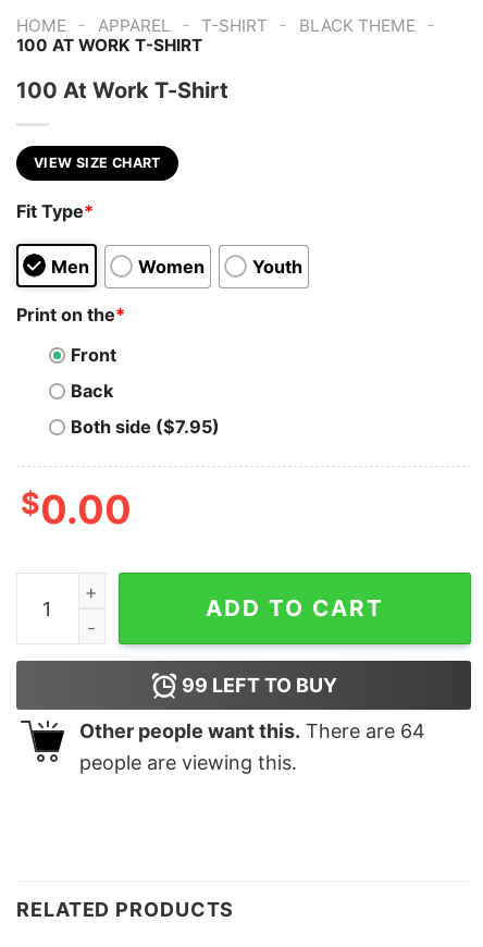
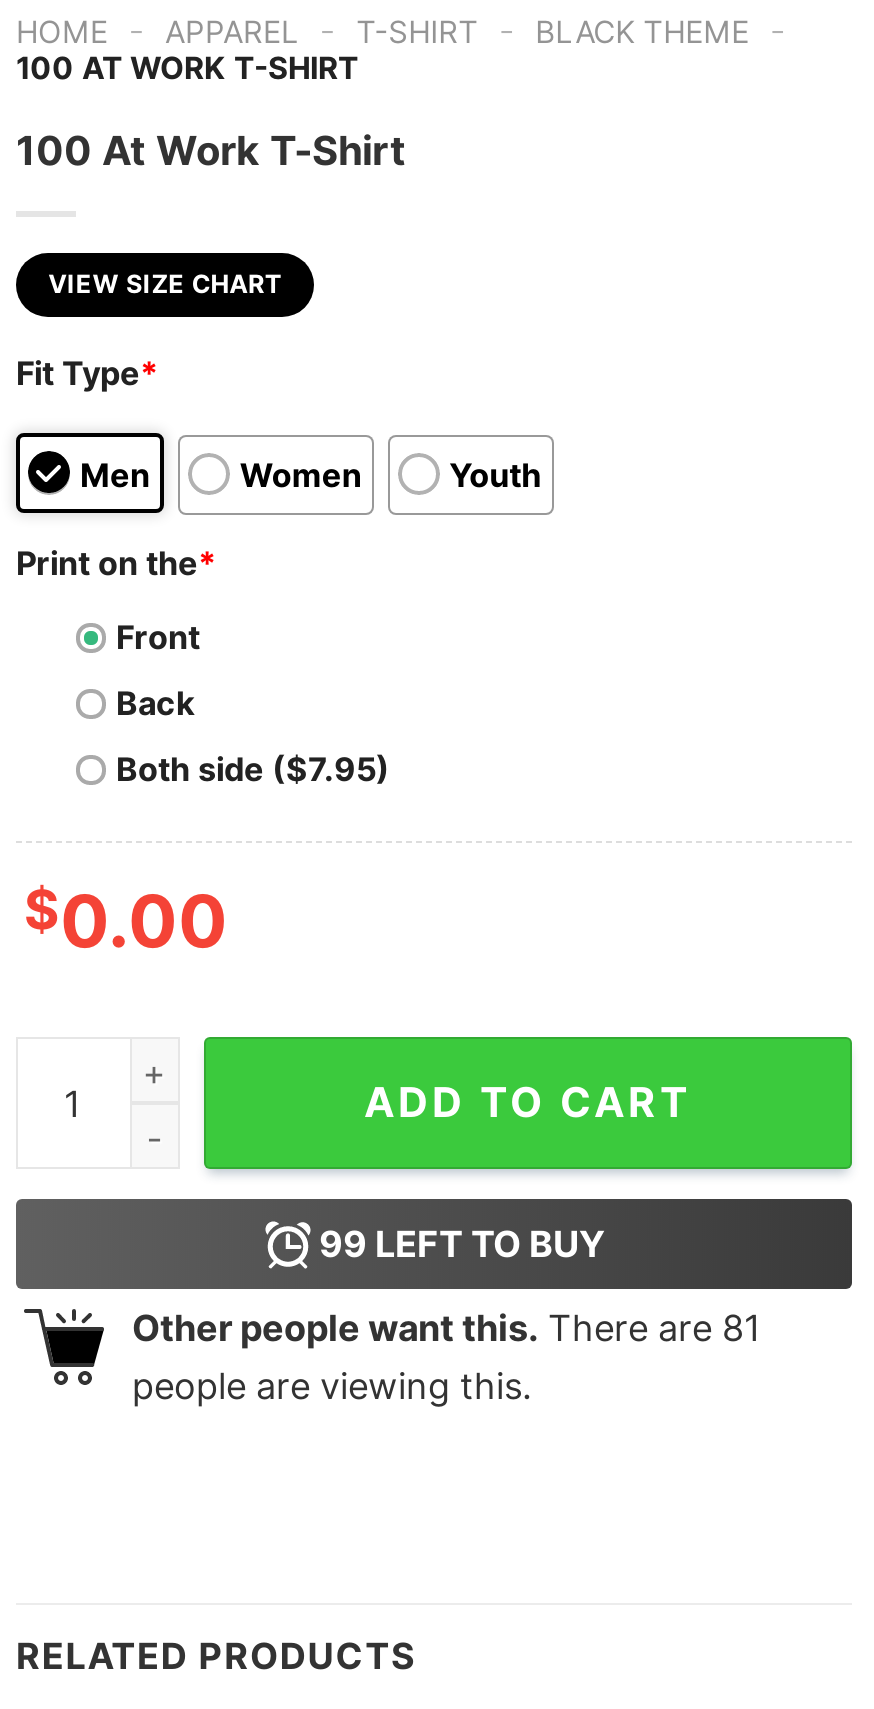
- Other people want this. There are 64
+ Other people want this. There are 81
